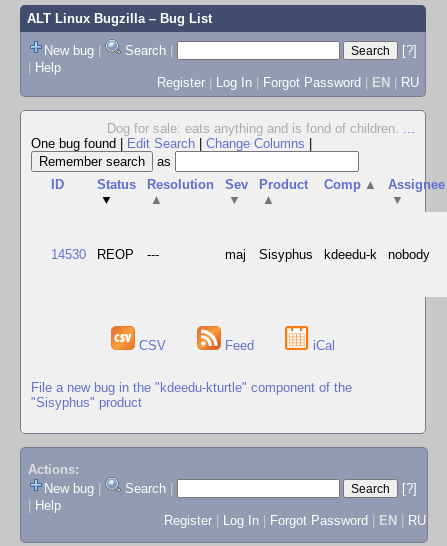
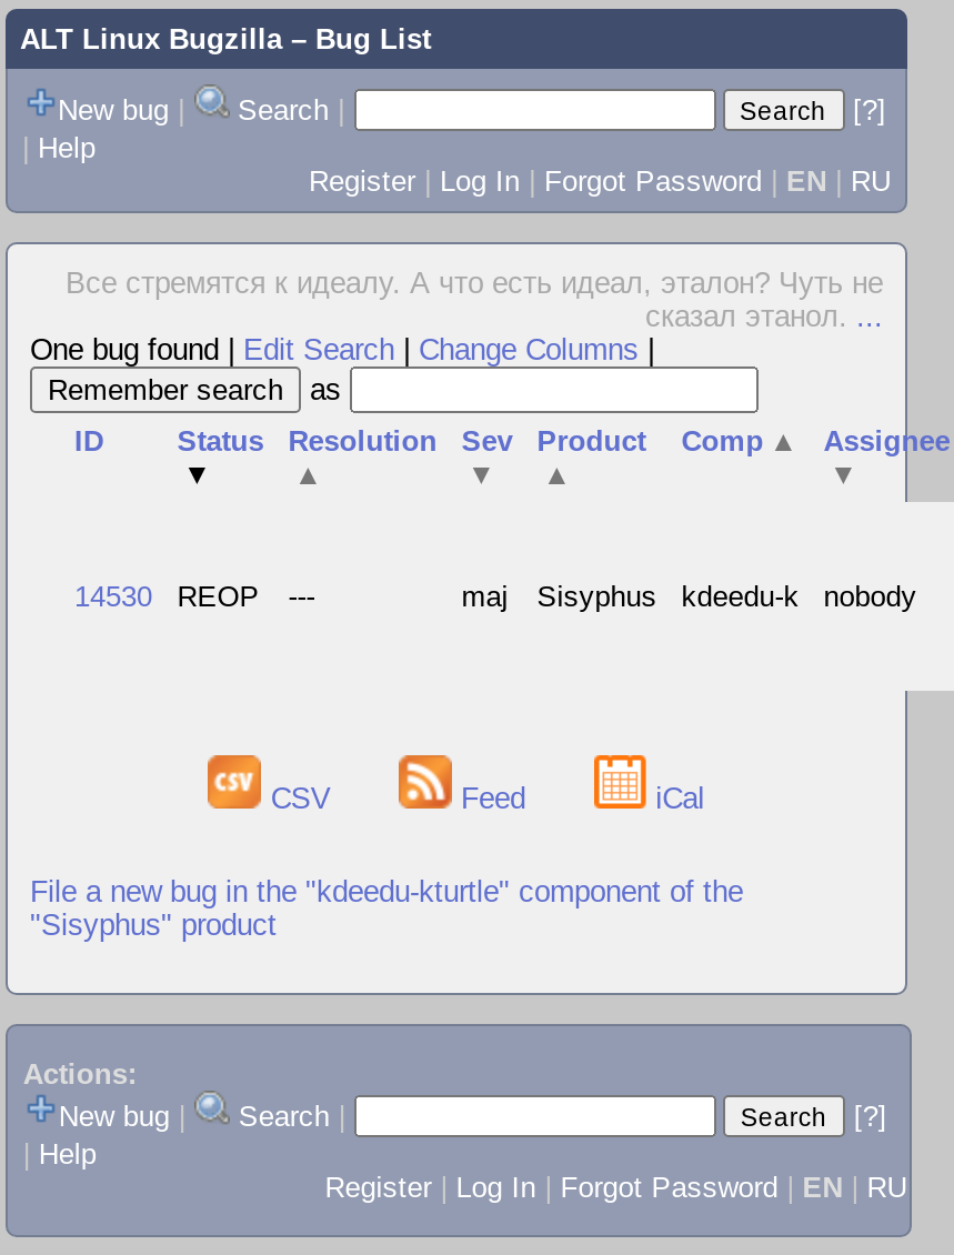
- Dog for sale: eats anything and is fond of children....
+ Все стремятся к идеалу. А что есть идеал, эталон? Чуть не
+ сказал этанол....
